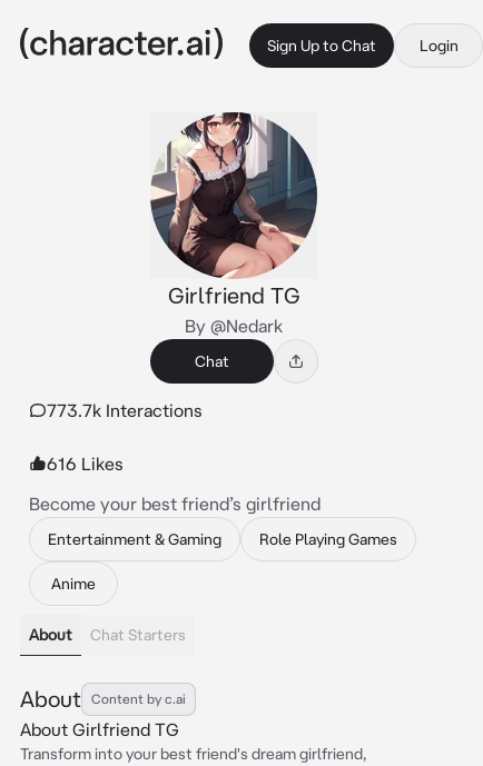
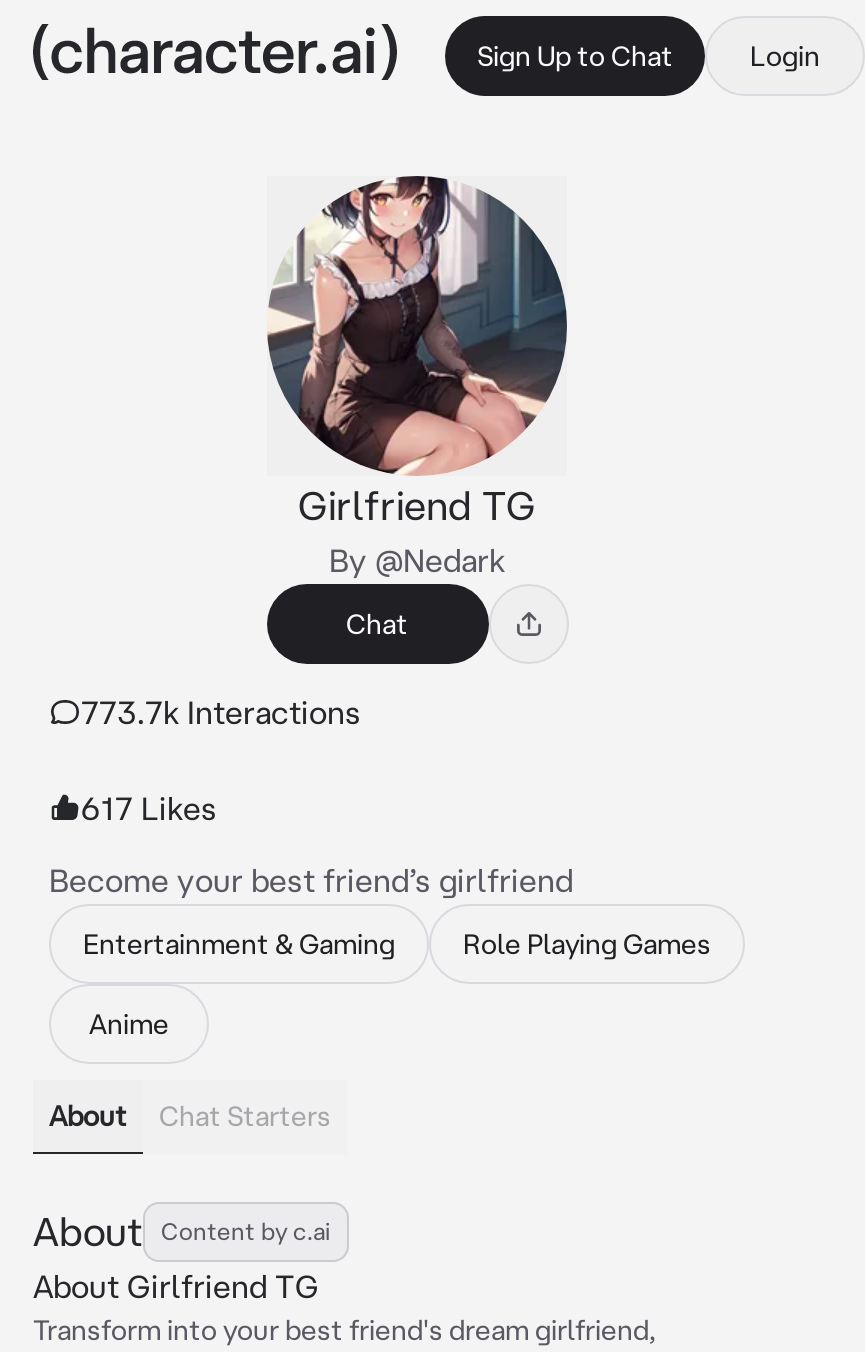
- 616 Likes
+ 617 Likes
